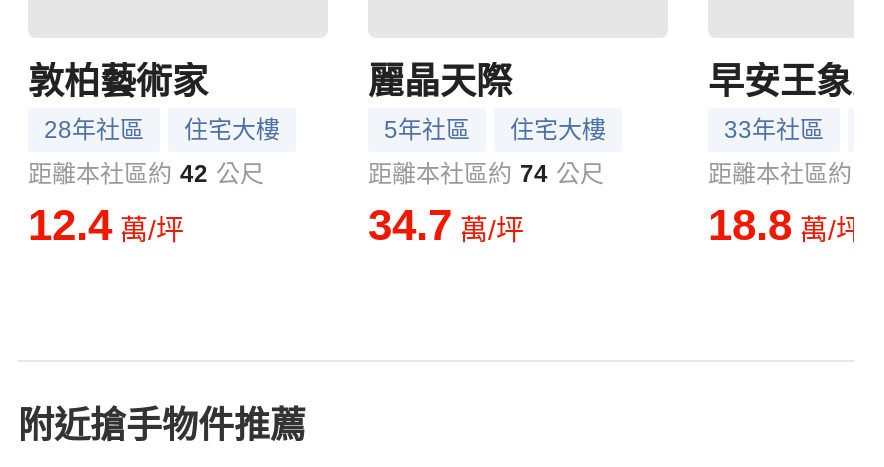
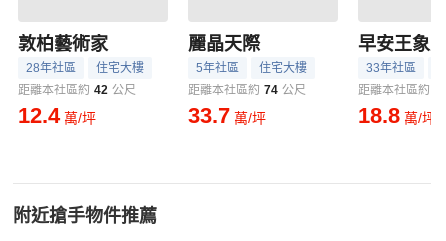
- 34.7 萬/坪
+ 33.7 萬/坪
